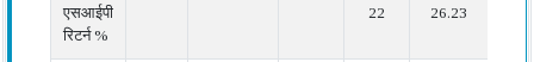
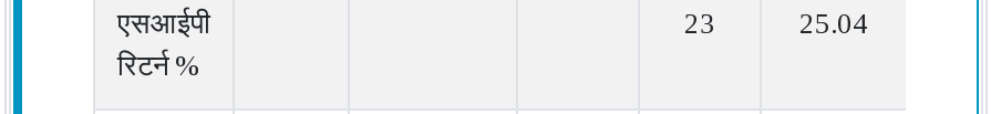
- 22
+ 23

- 26.23
+ 25.04
